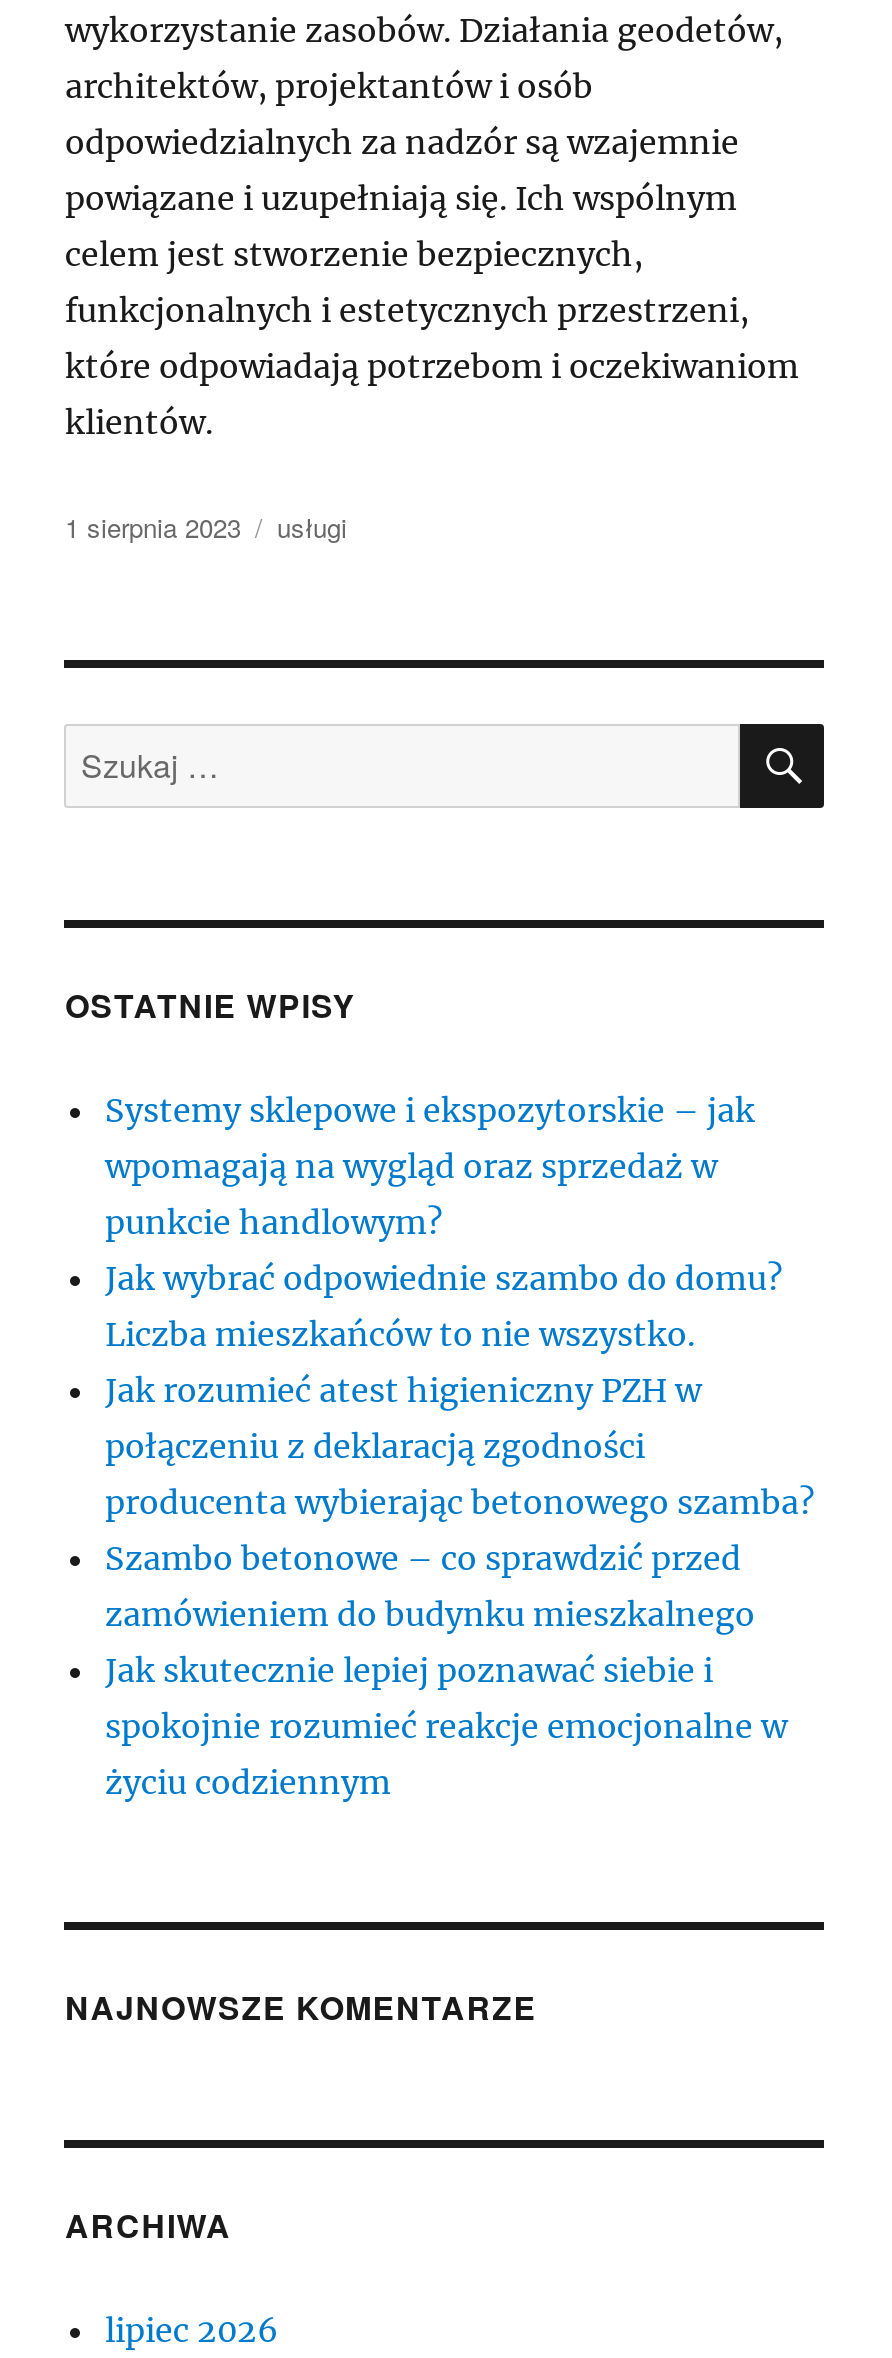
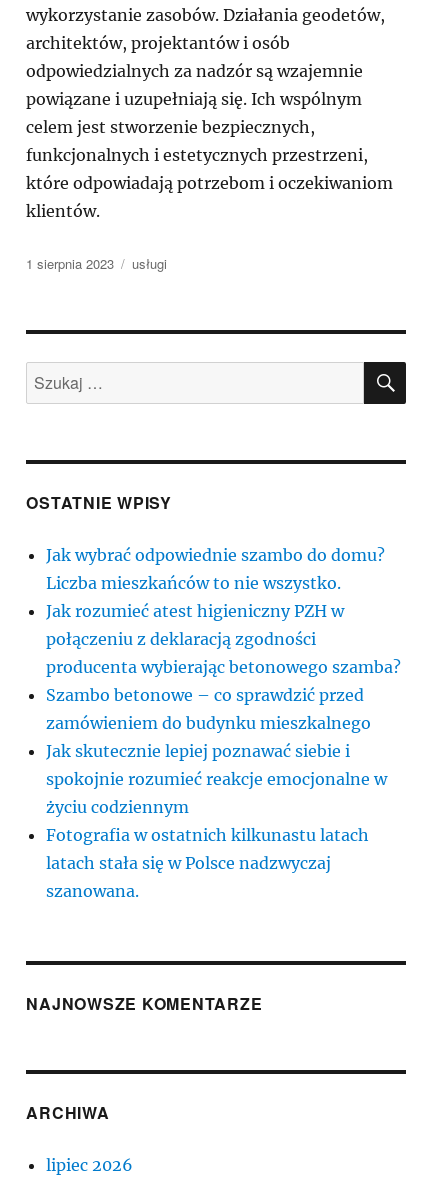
- Systemy sklepowe i ekspozytorskie – jak
- wpomagają na wygląd oraz sprzedaż w
- punkcie handlowym?

moved up: Jak wybrać odpowiednie szambo do domu? | Liczba mieszkańców to nie wszystko. | Jak rozumieć atest higieniczny PZH w | ... | spokojnie rozumieć reakcje emocjonalne w | życiu codziennym

+ Fotografia w ostatnich kilkunastu latach
+ latach stała się w Polsce nadzwyczaj
+ szanowana.
